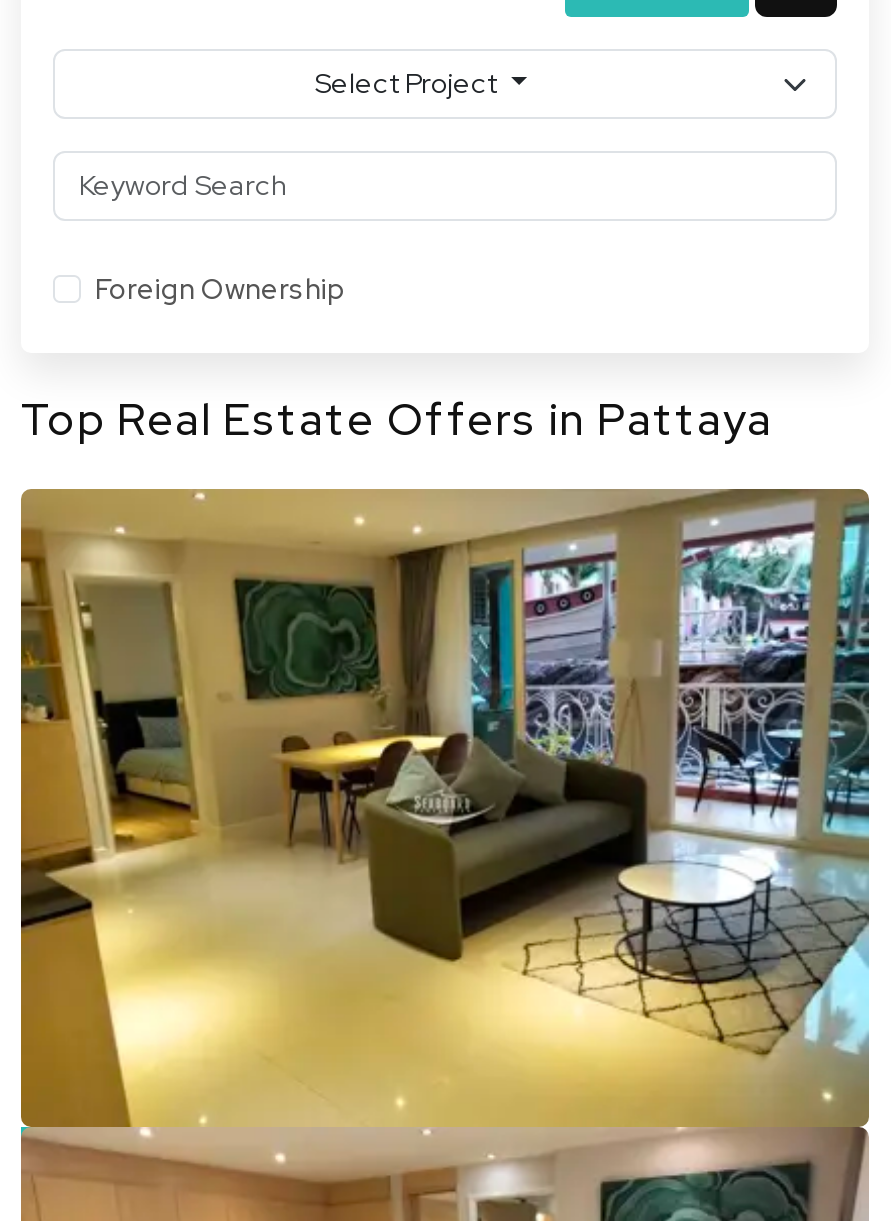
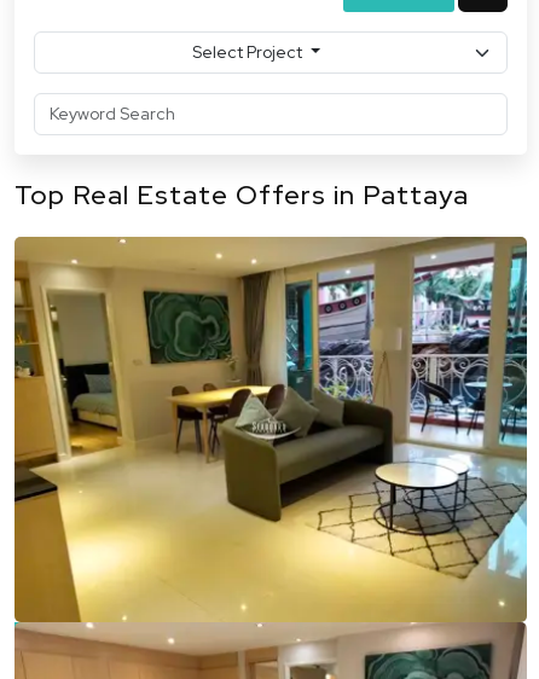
- Foreign Ownership
